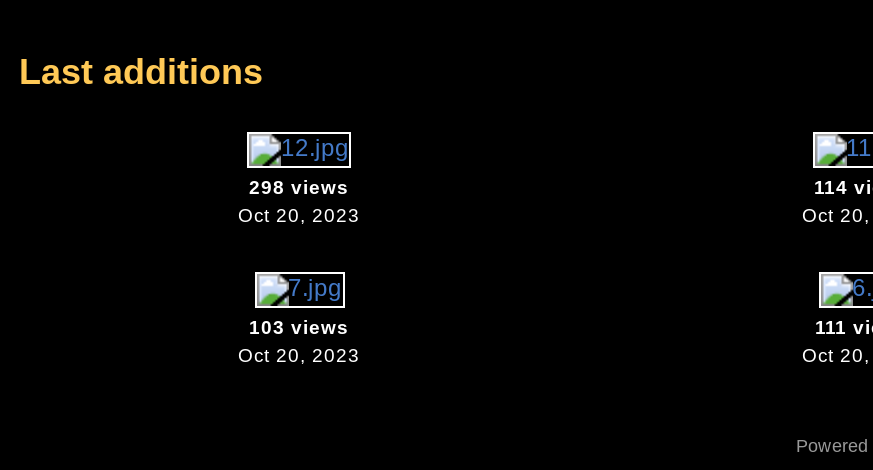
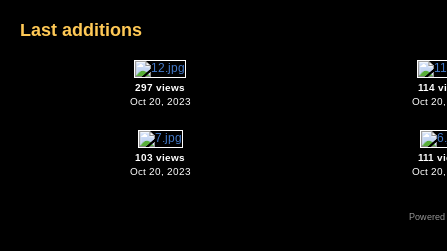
- 298 views
+ 297 views
